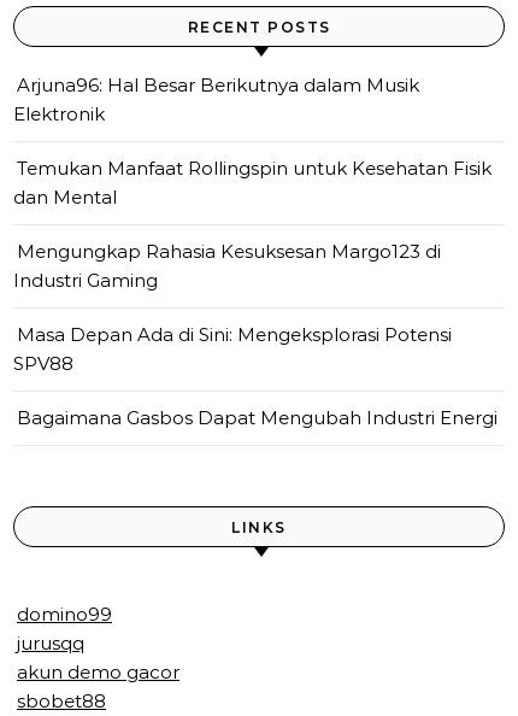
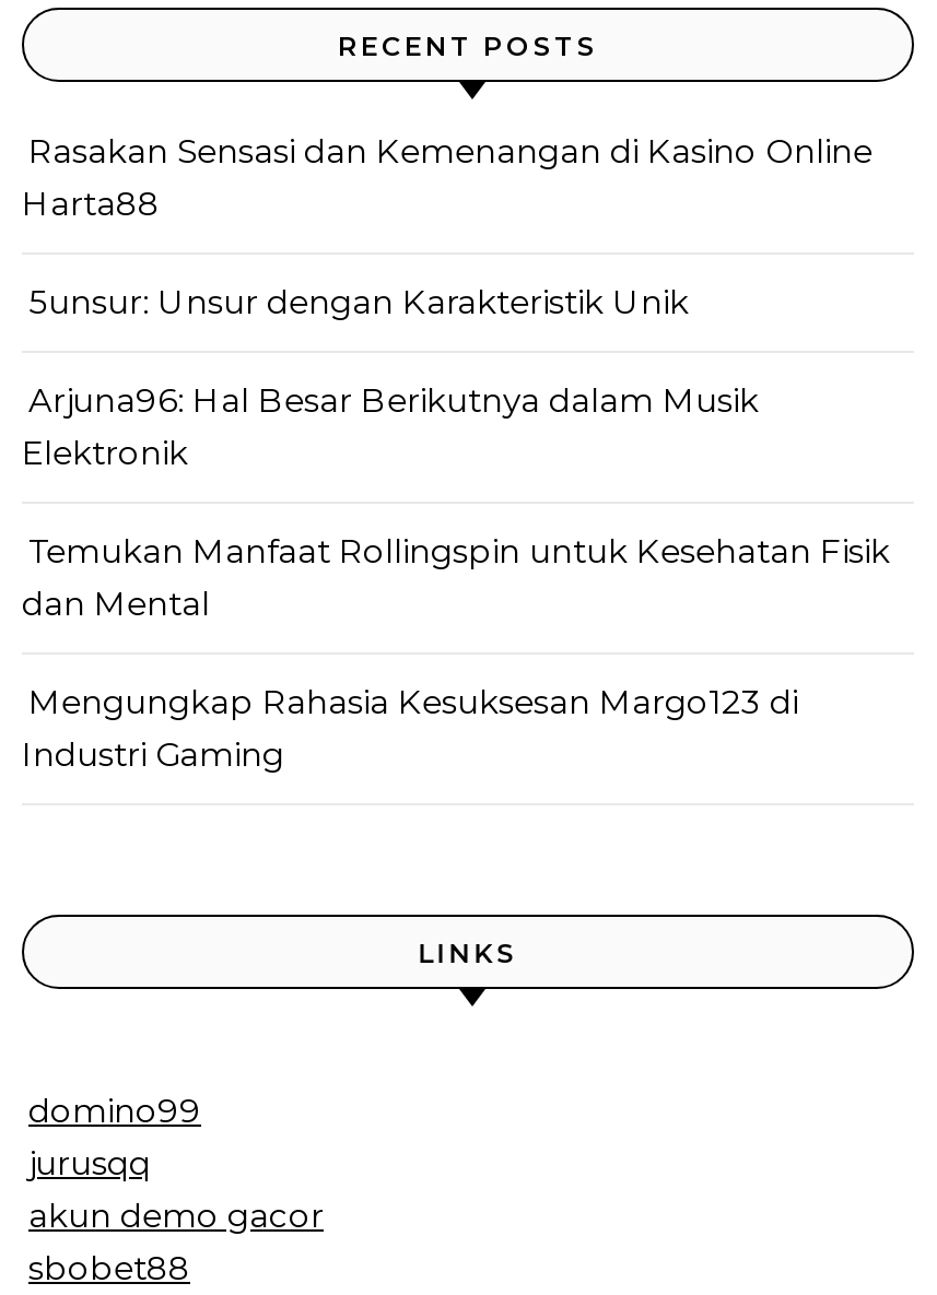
+ Rasakan Sensasi dan Kemenangan di Kasino Online
+ Harta88
+ 5unsur: Unsur dengan Karakteristik Unik

moved down: Arjuna96: Hal Besar Berikutnya dalam Musik | Elektronik | Temukan Manfaat Rollingspin untuk Kesehatan Fisik | dan Mental | Mengungkap Rahasia Kesuksesan Margo123 di | Industri Gaming

- Masa Depan Ada di Sini: Mengeksplorasi Potensi
- SPV88
- Bagaimana Gasbos Dapat Mengubah Industri Energi
